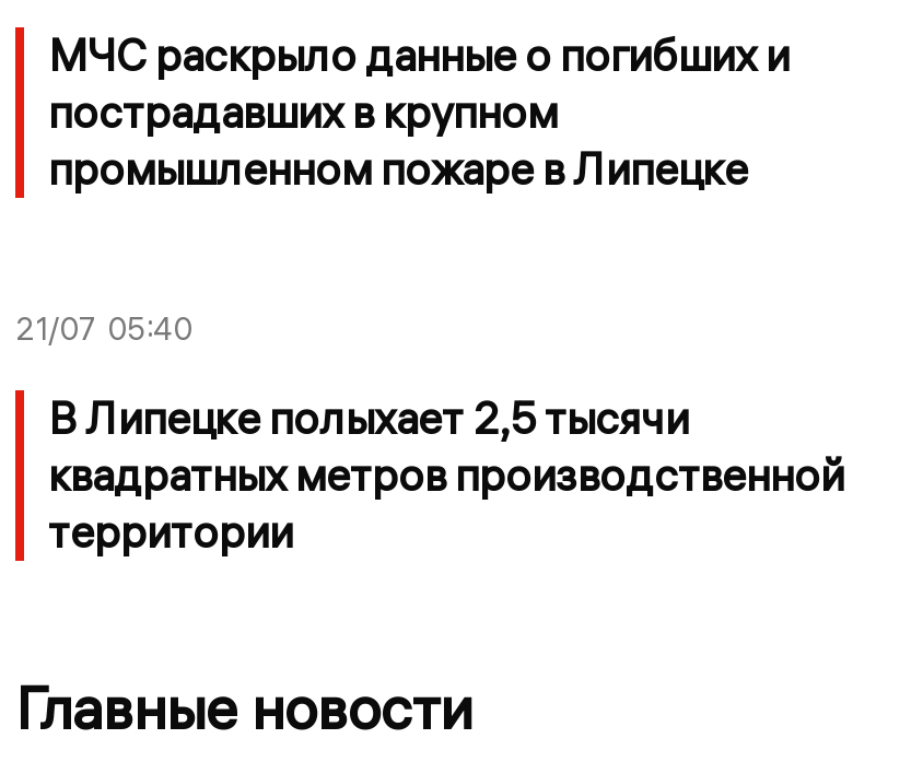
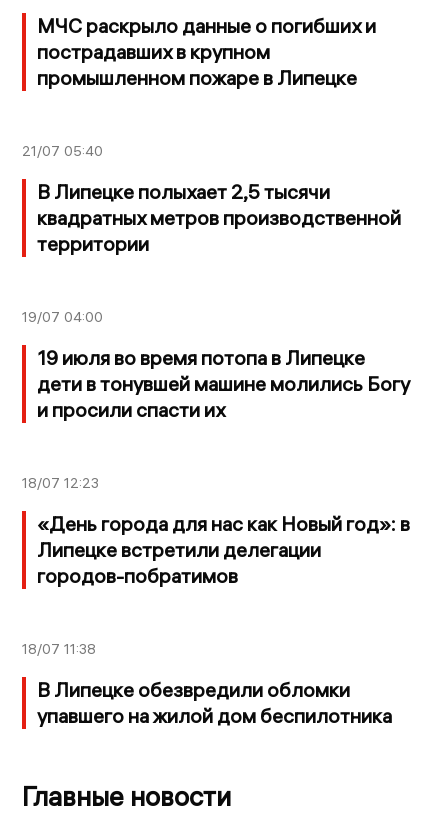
+ 19/07 04:00
+ 19 июля во время потопа в Липецке
+ дети в тонувшей машине молились Богу
+ и просили спасти их
+ 18/07 12:23
+ «День города для нас как Новый год»: в
+ Липецке встретили делегации
+ городов-побратимов
+ 18/07 11:38
+ В Липецке обезвредили обломки
+ упавшего на жилой дом беспилотника
